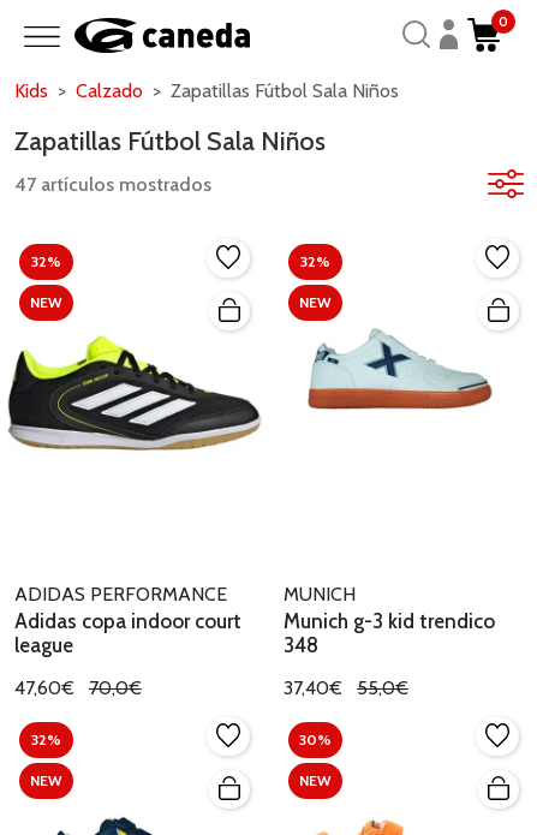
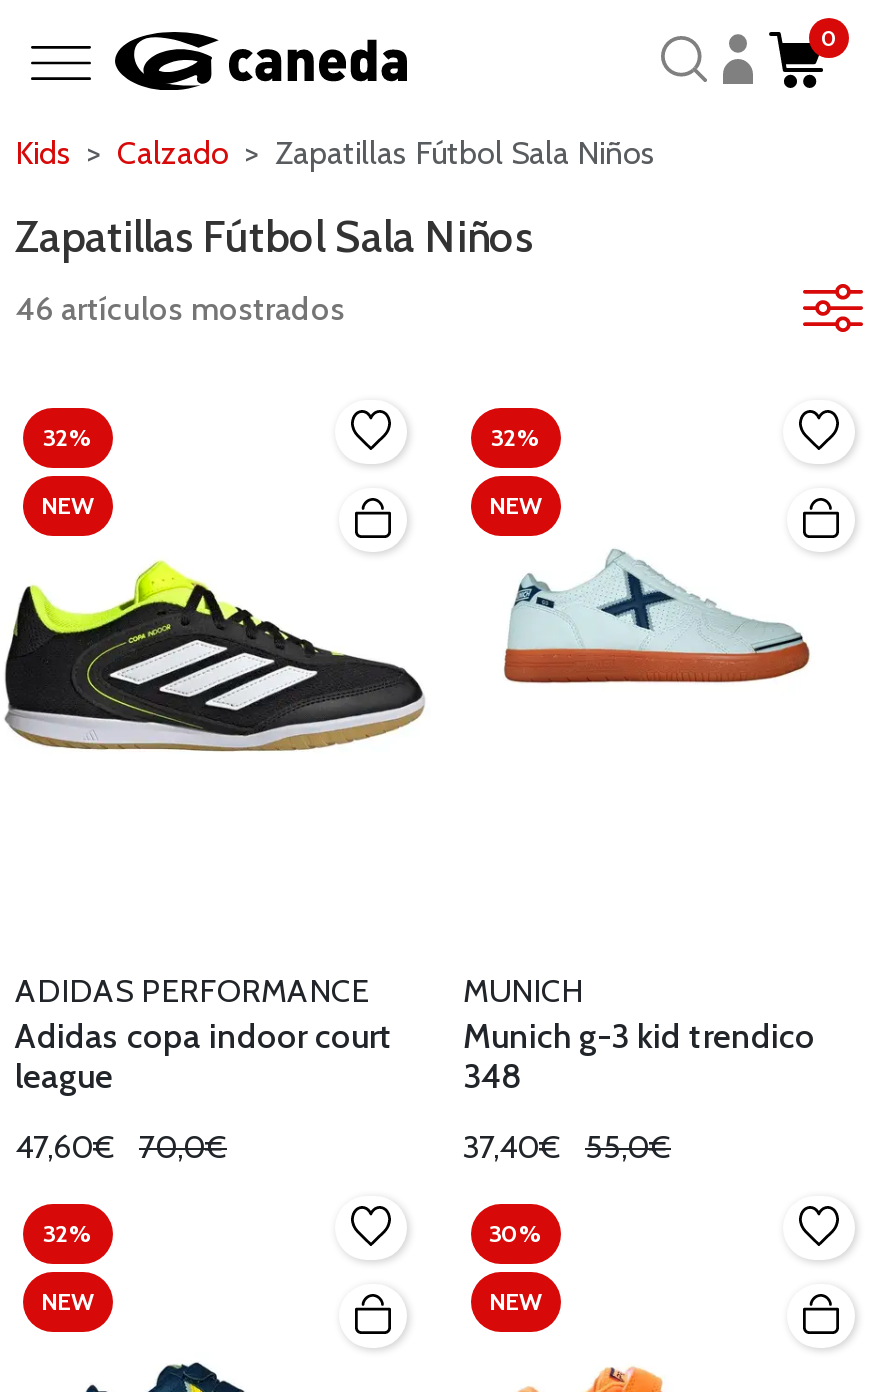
- 47 artículos mostrados
+ 46 artículos mostrados
